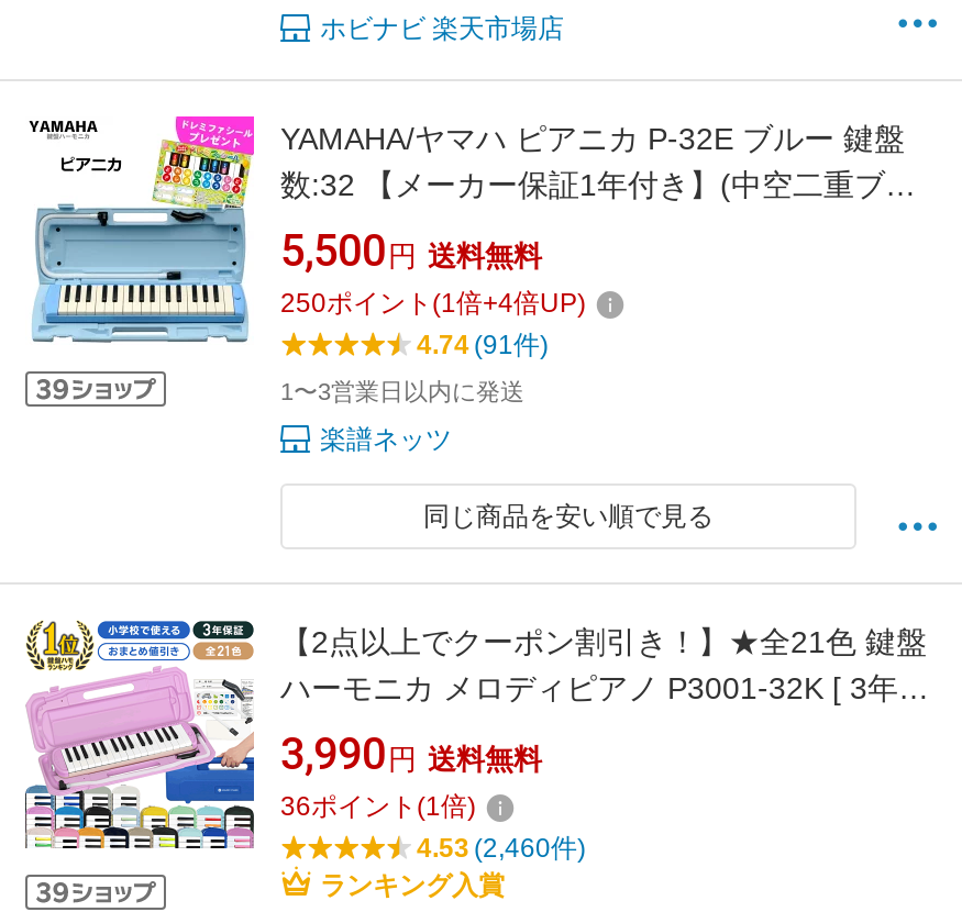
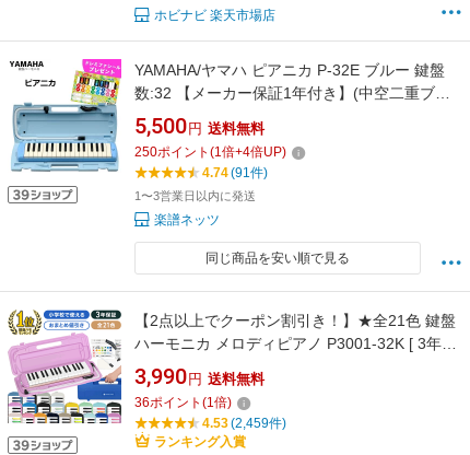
- 4.53 (2,460件)
+ 4.53 (2,459件)
